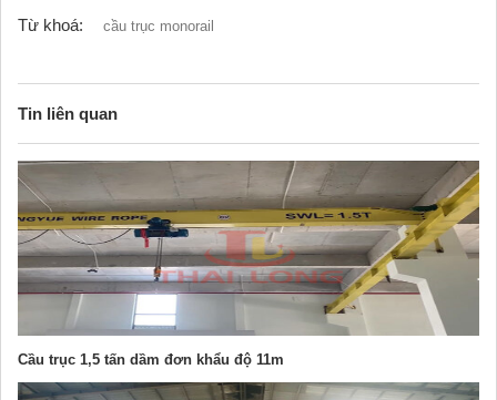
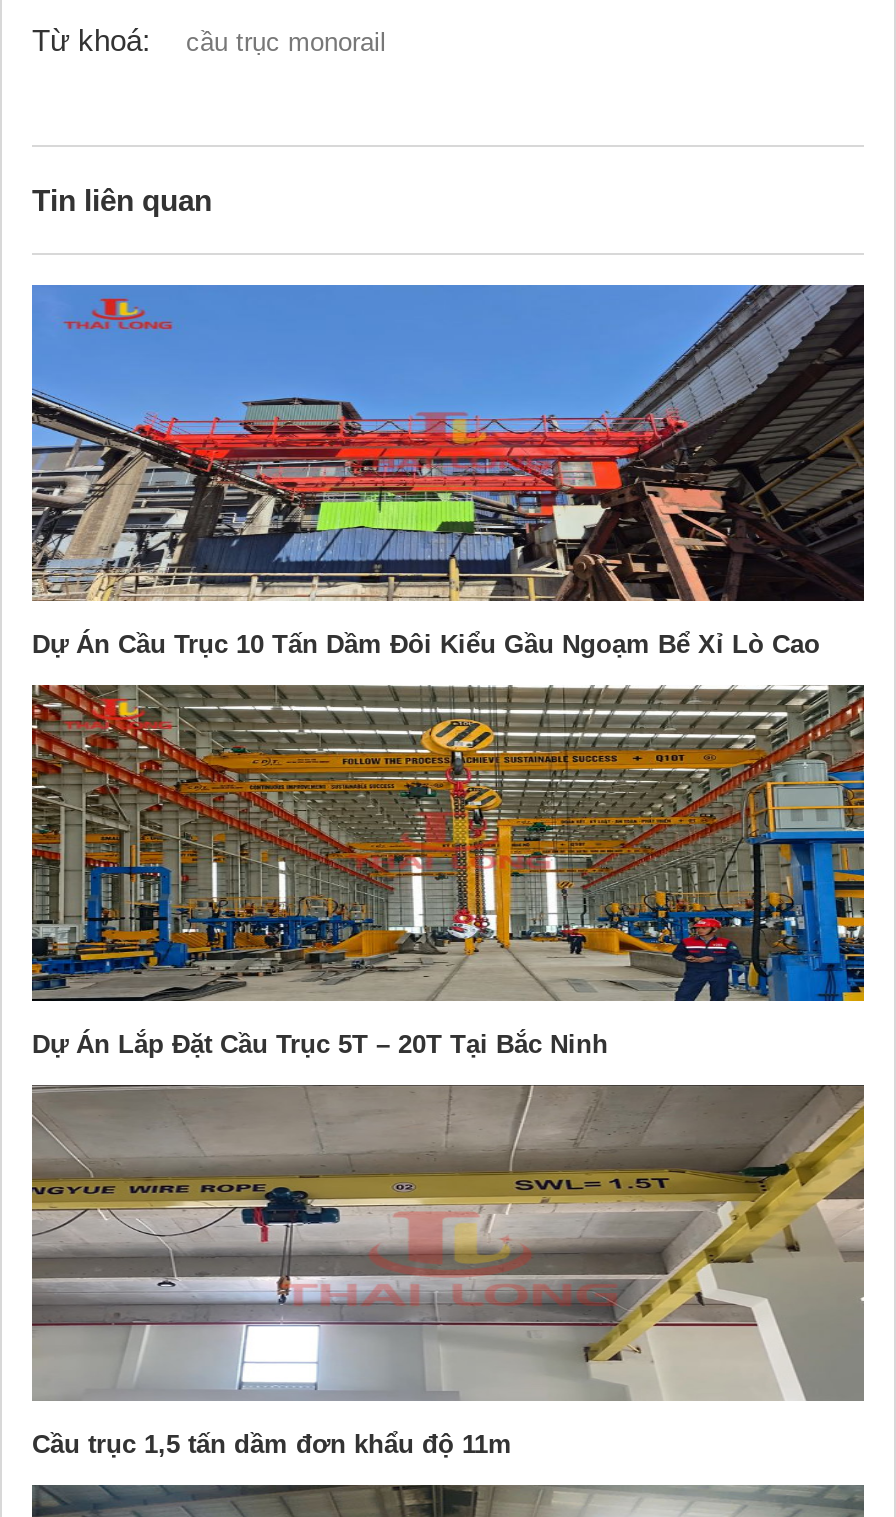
+ [image]
+ Dự Án Cầu Trục 10 Tấn Dầm Đôi Kiểu Gầu Ngoạm Bể Xỉ Lò Cao

+ [image]
+ Dự Án Lắp Đặt Cầu Trục 5T – 20T Tại Bắc Ninh
